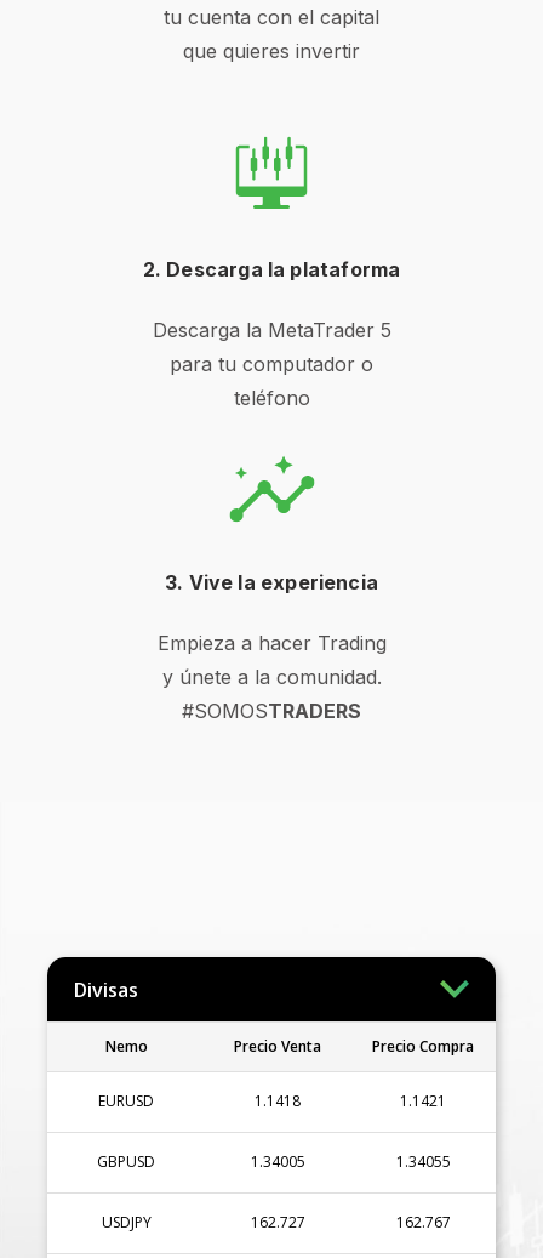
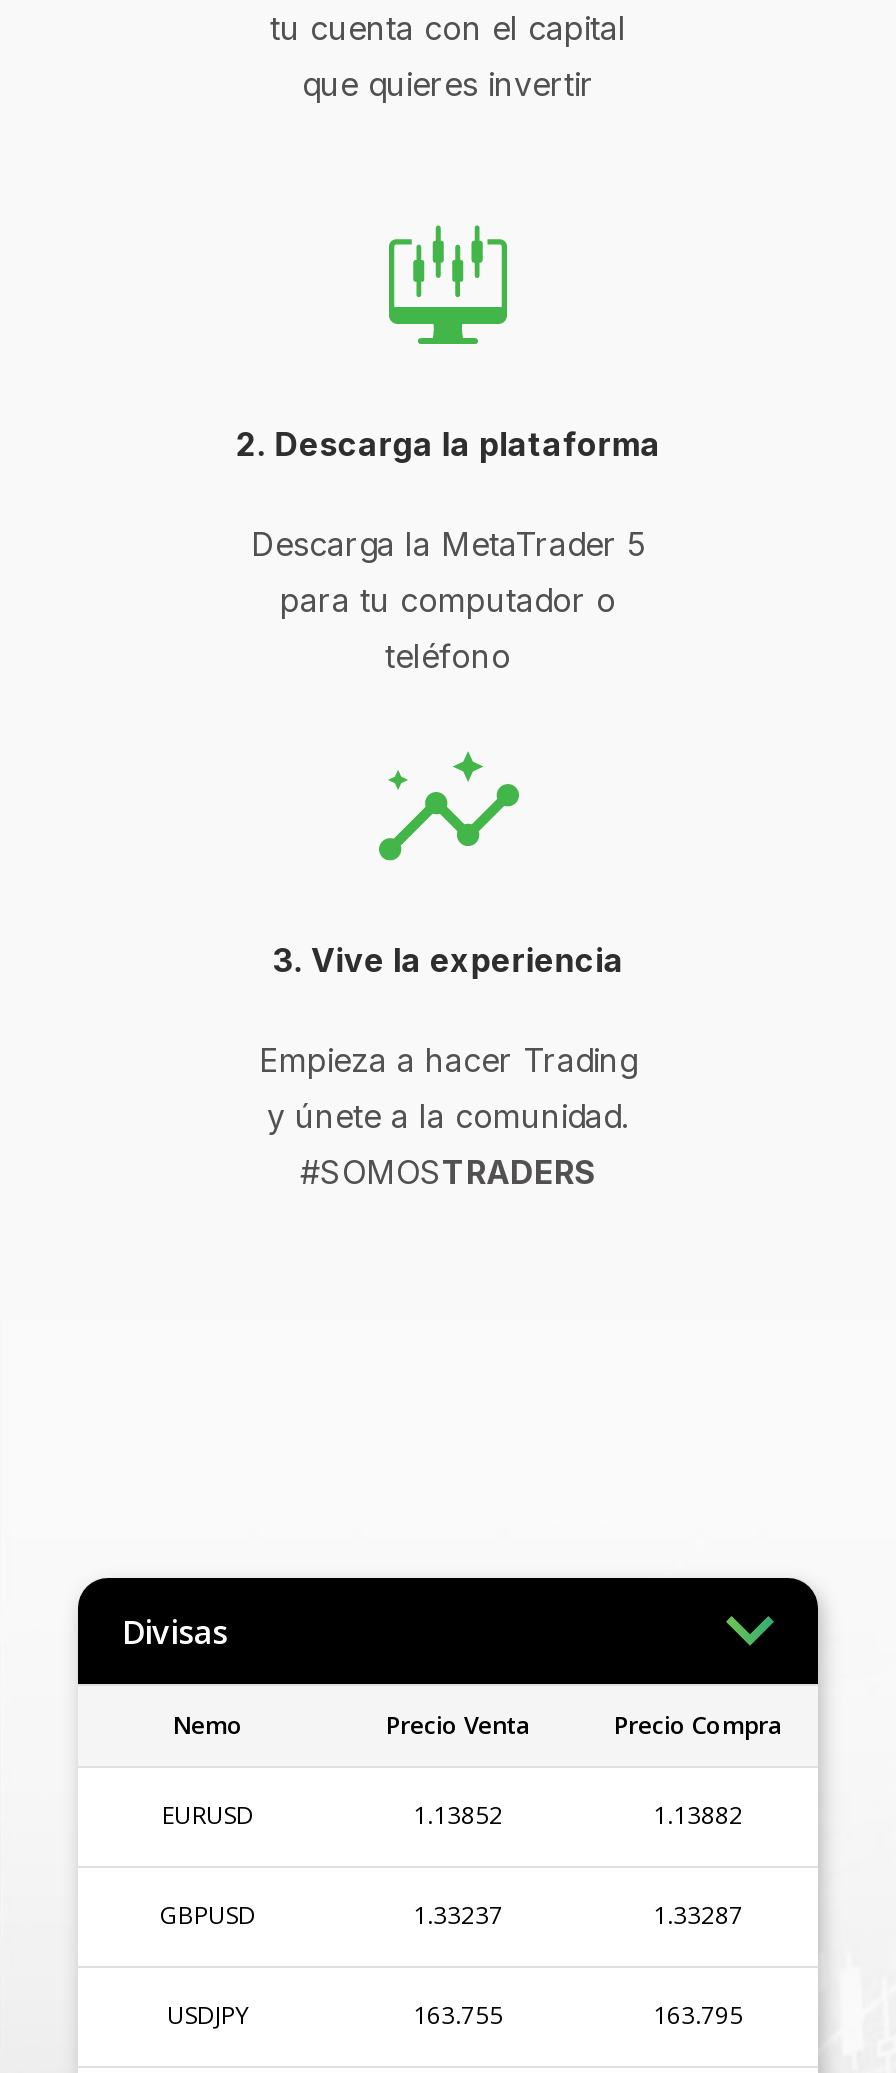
- 1.1418
+ 1.13852

- 1.1421
+ 1.13882

- 1.34005
+ 1.33237

- 1.34055
+ 1.33287

- 162.727
+ 163.755

- 162.767
+ 163.795
